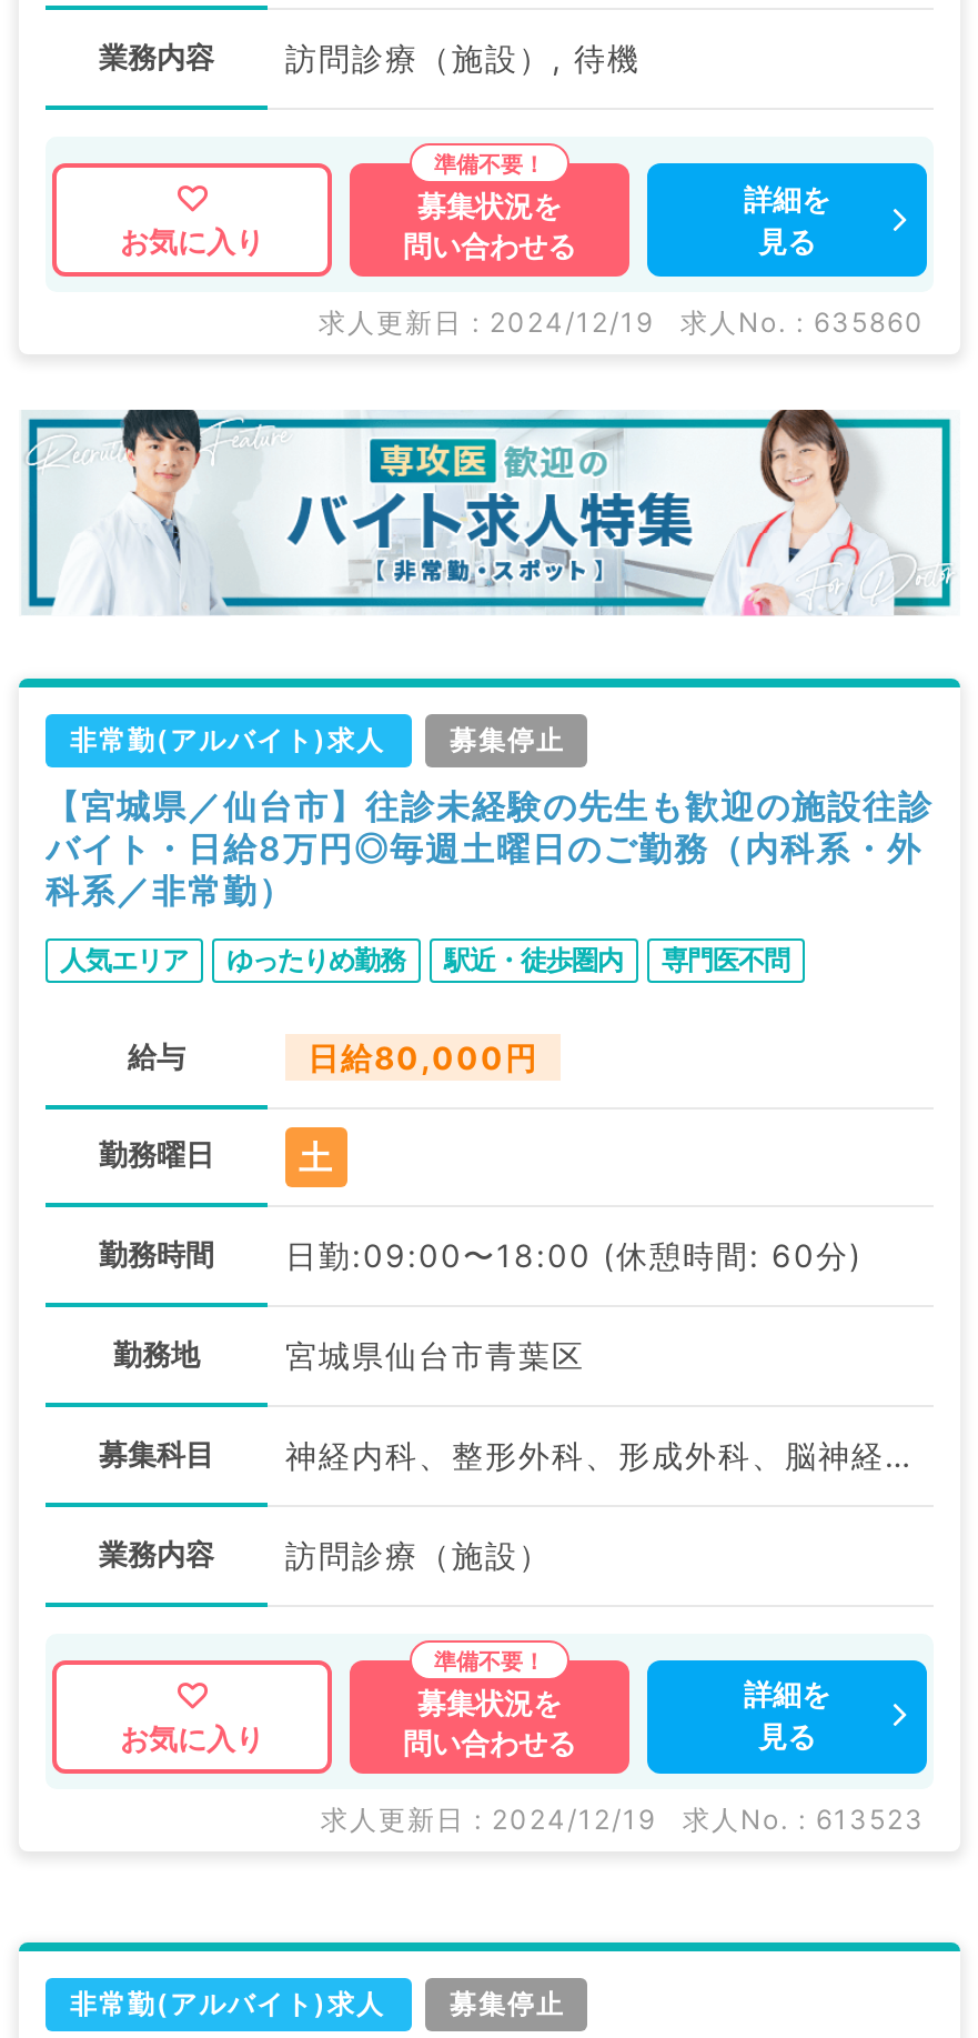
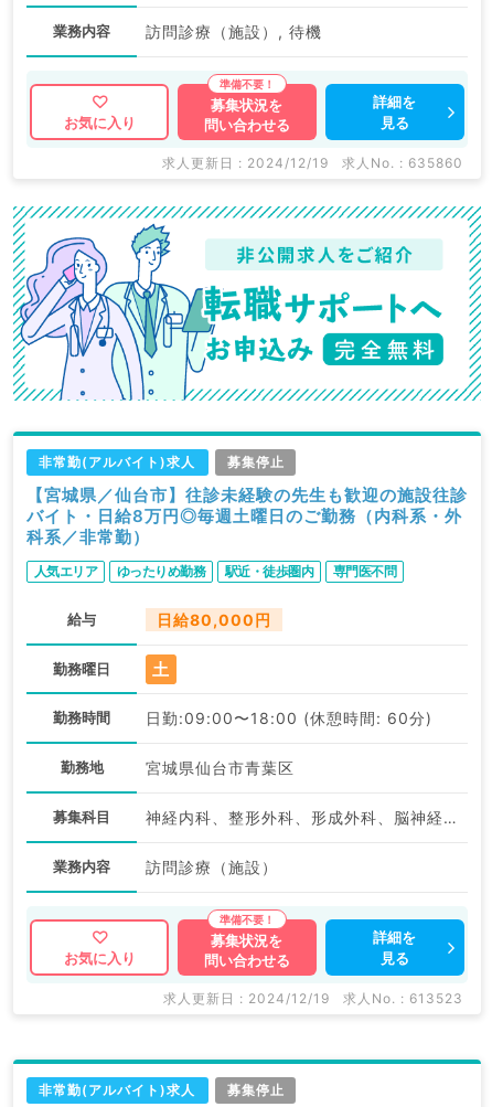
- [image]
+ [image]
